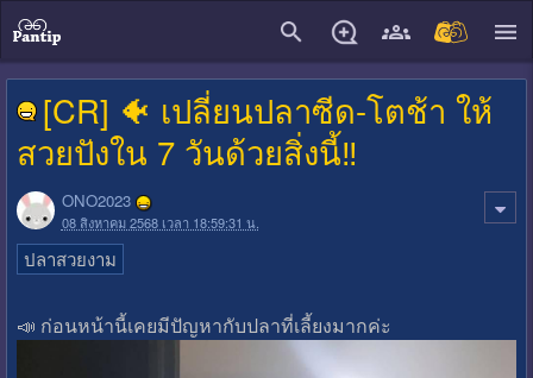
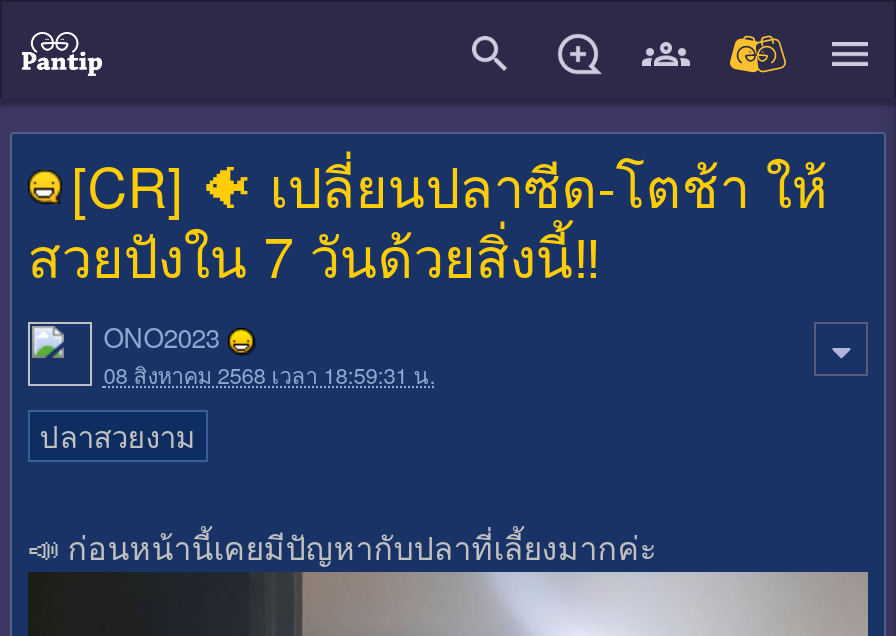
- [image]
+ [image]
